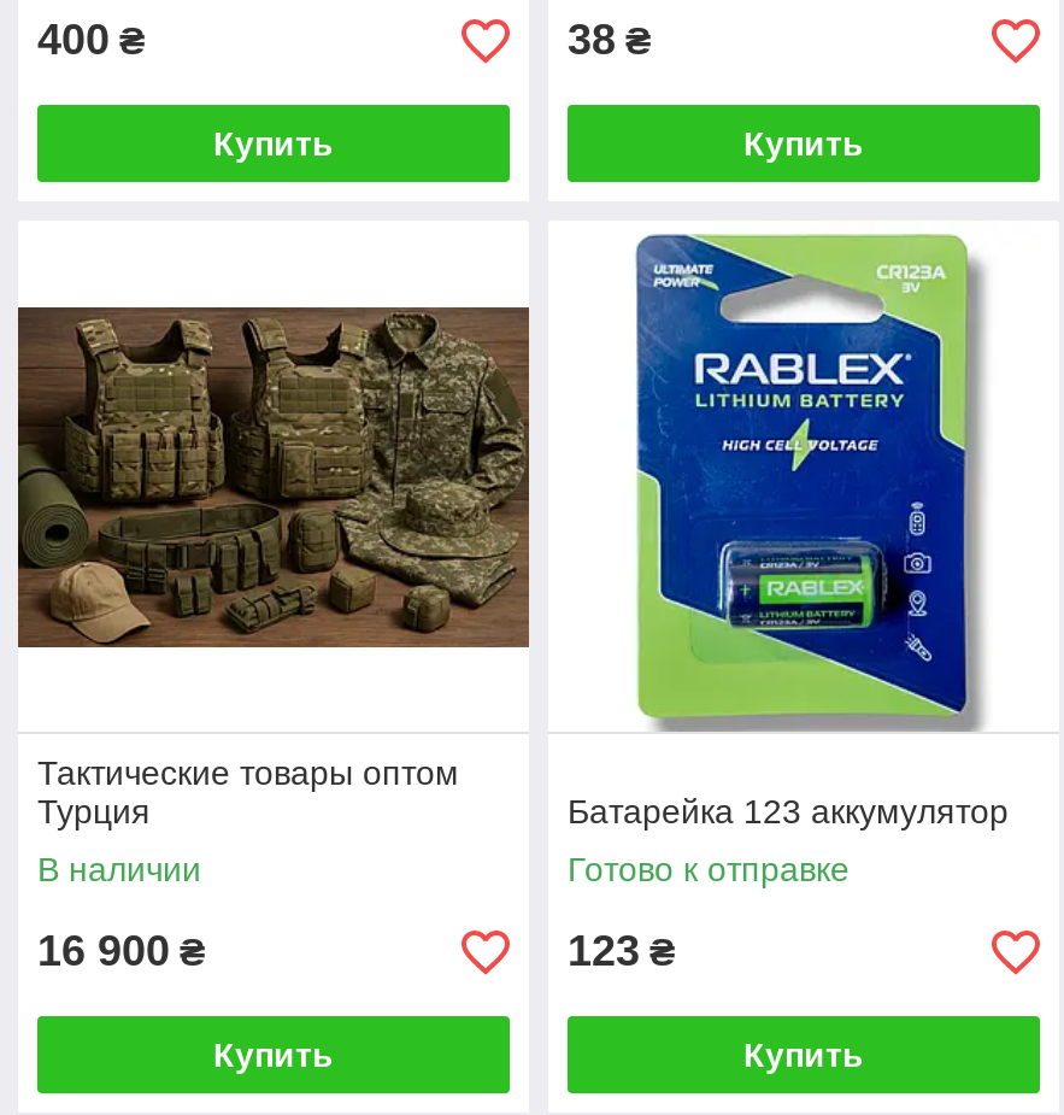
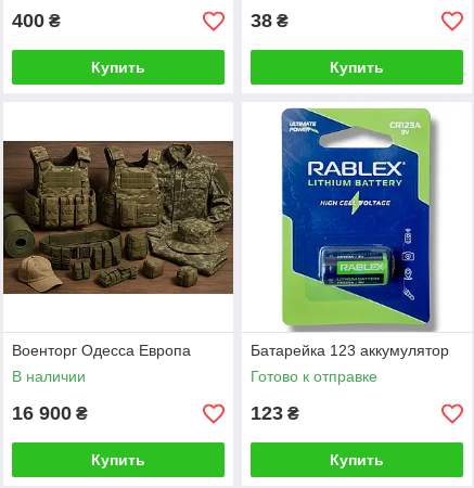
- Тактические товары оптом
- Турция
+ Военторг Одесса Европа
